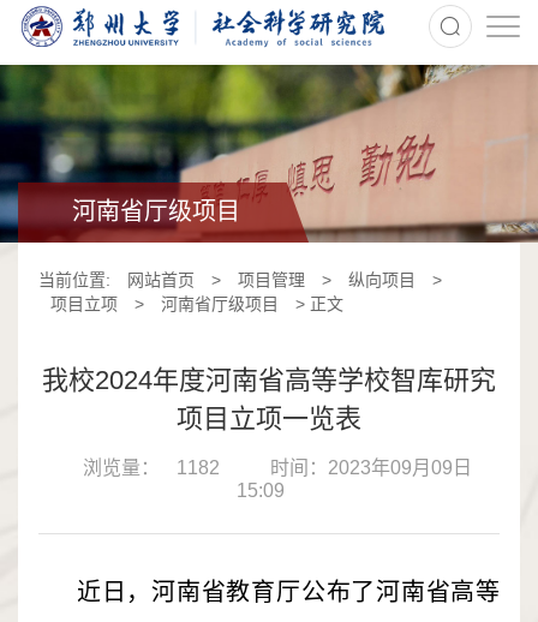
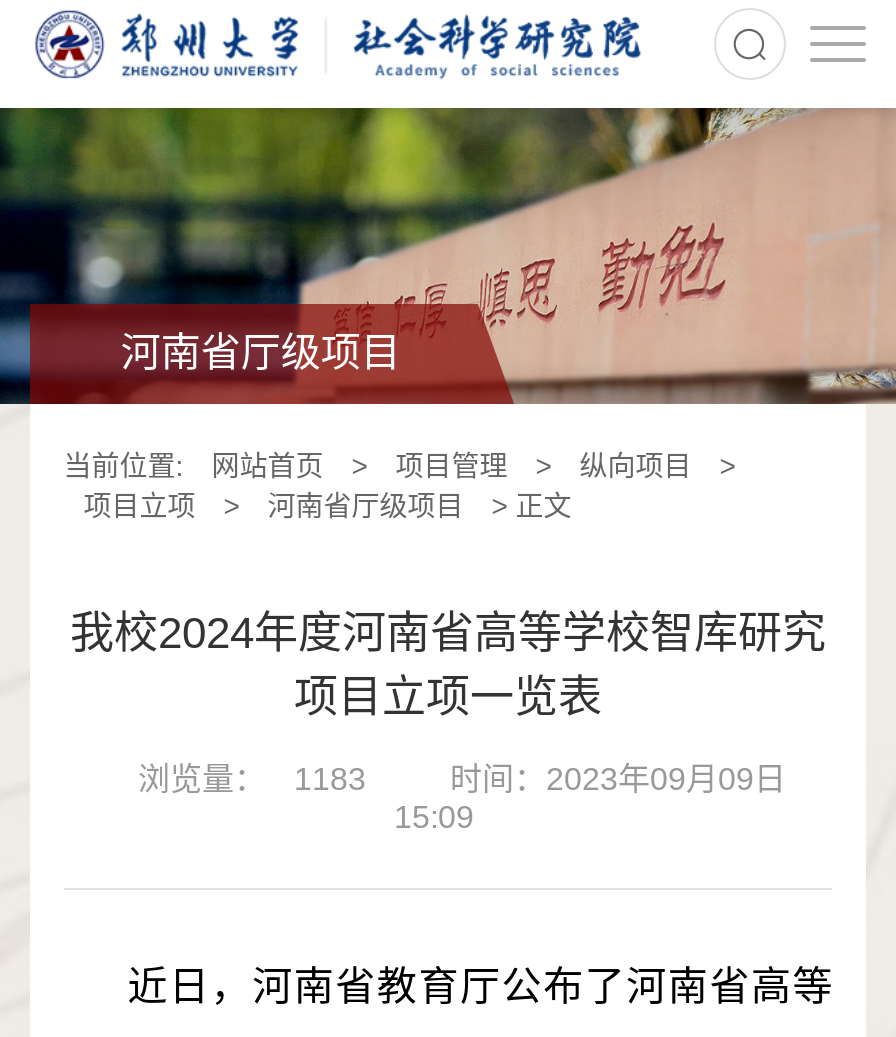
- 浏览量： 1182
+ 浏览量： 1183
